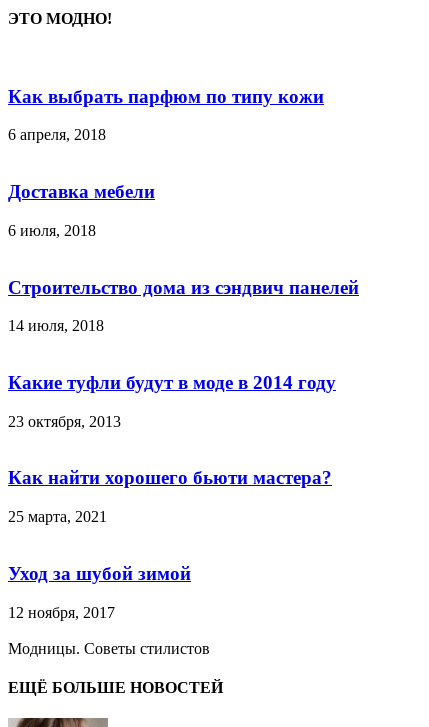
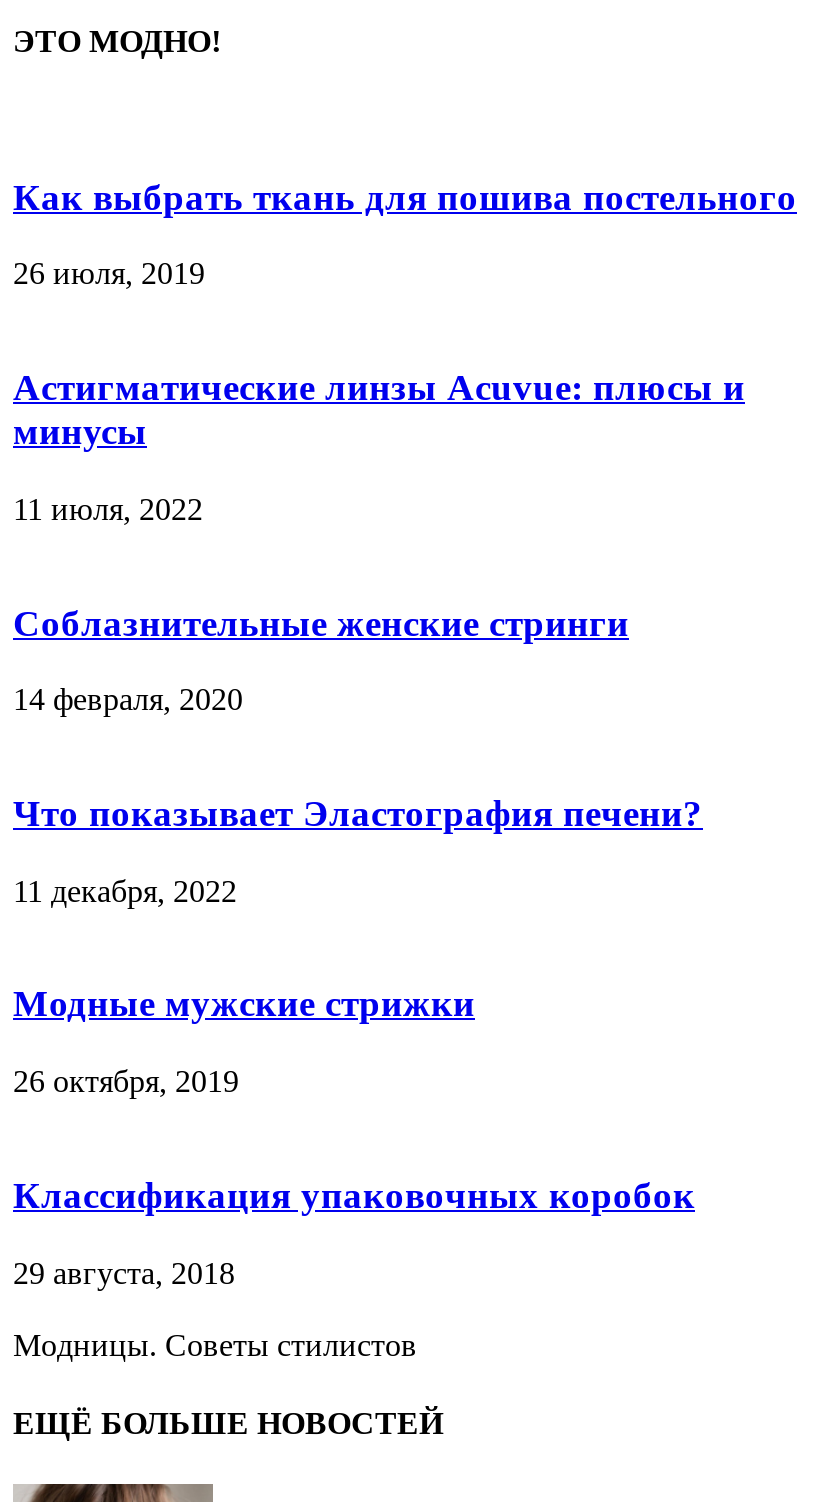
- Как выбрать парфюм по типу кожи
+ Как выбрать ткань для пошива постельного

- 6 апреля, 2018
+ 26 июля, 2019

- Доставка мебели
+ Астигматические линзы Acuvue: плюсы и
+ минусы

- 6 июля, 2018
+ 11 июля, 2022

- Строительство дома из сэндвич панелей
+ Соблазнительные женские стринги

- 14 июля, 2018
+ 14 февраля, 2020

- Какие туфли будут в моде в 2014 году
+ Что показывает Эластография печени?

- 23 октября, 2013
+ 11 декабря, 2022

- Как найти хорошего бьюти мастера?
+ Модные мужские стрижки

- 25 марта, 2021
+ 26 октября, 2019

- Уход за шубой зимой
+ Классификация упаковочных коробок

- 12 ноября, 2017
+ 29 августа, 2018
